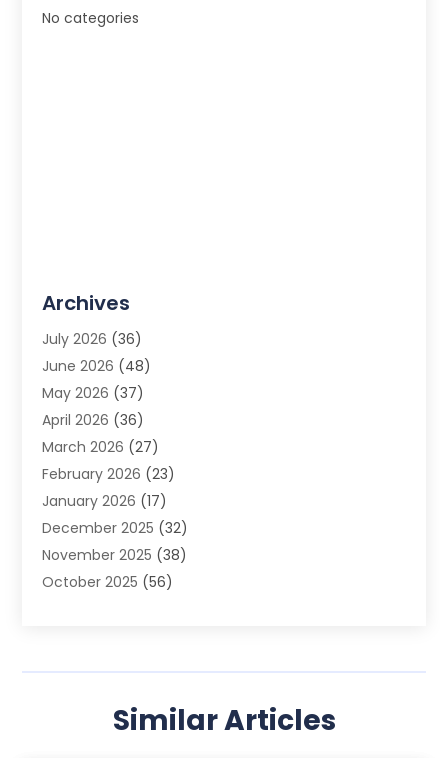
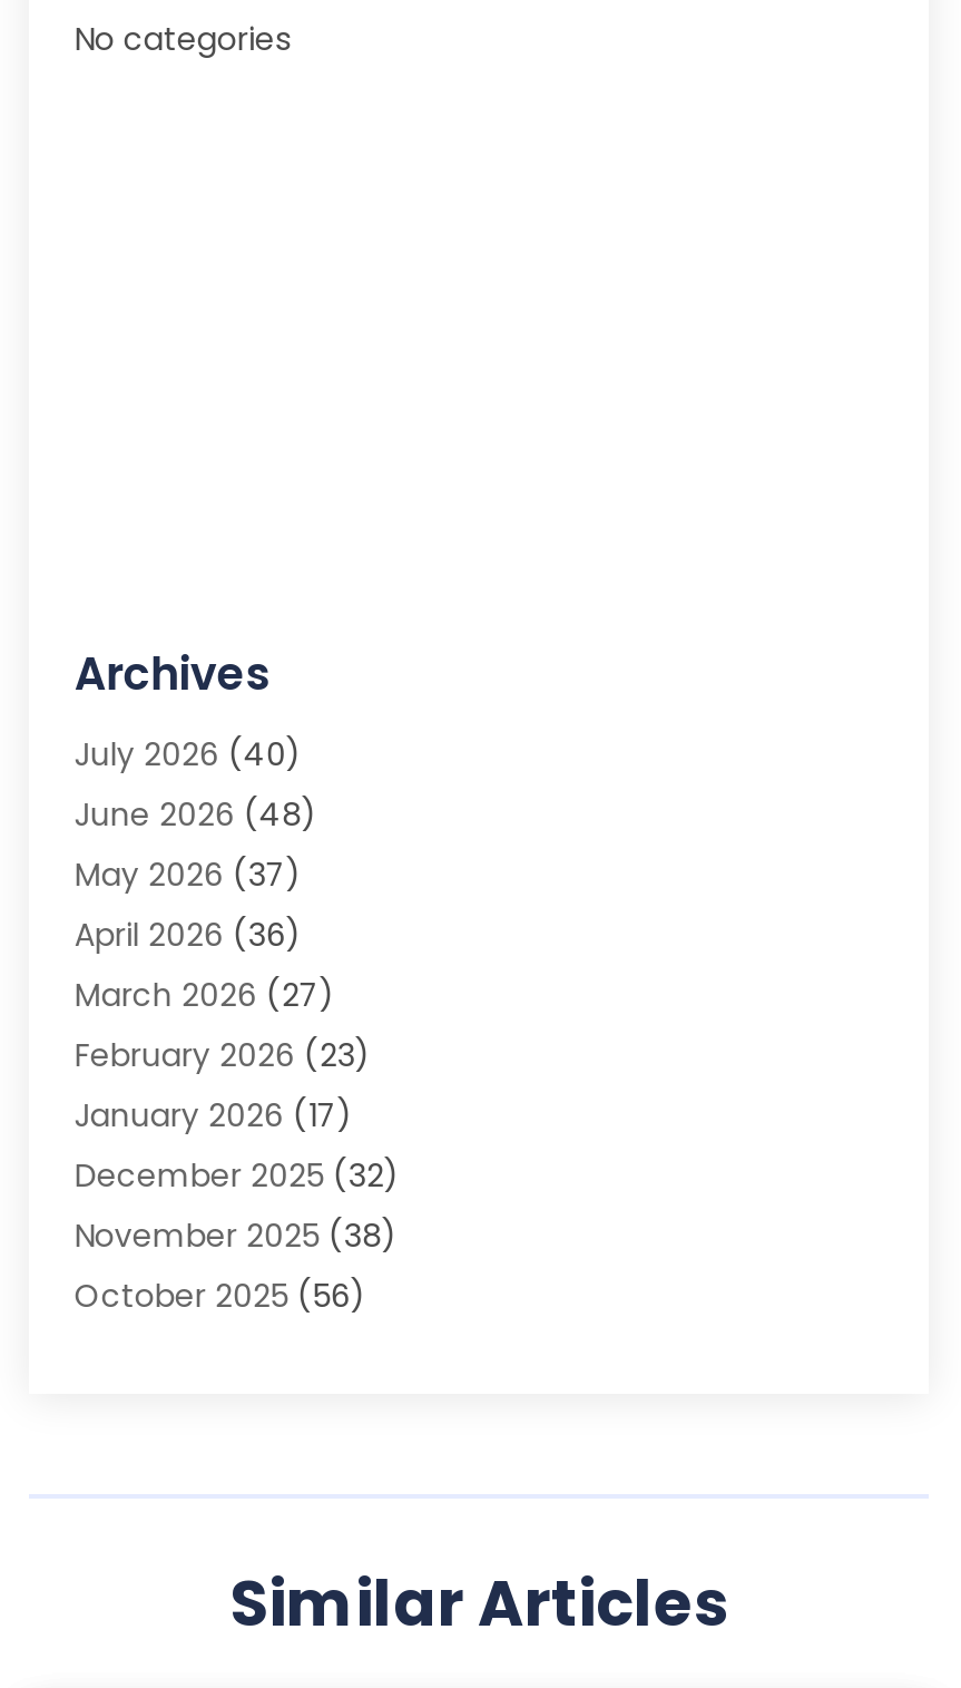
- July 2026 (36)
+ July 2026 (40)
